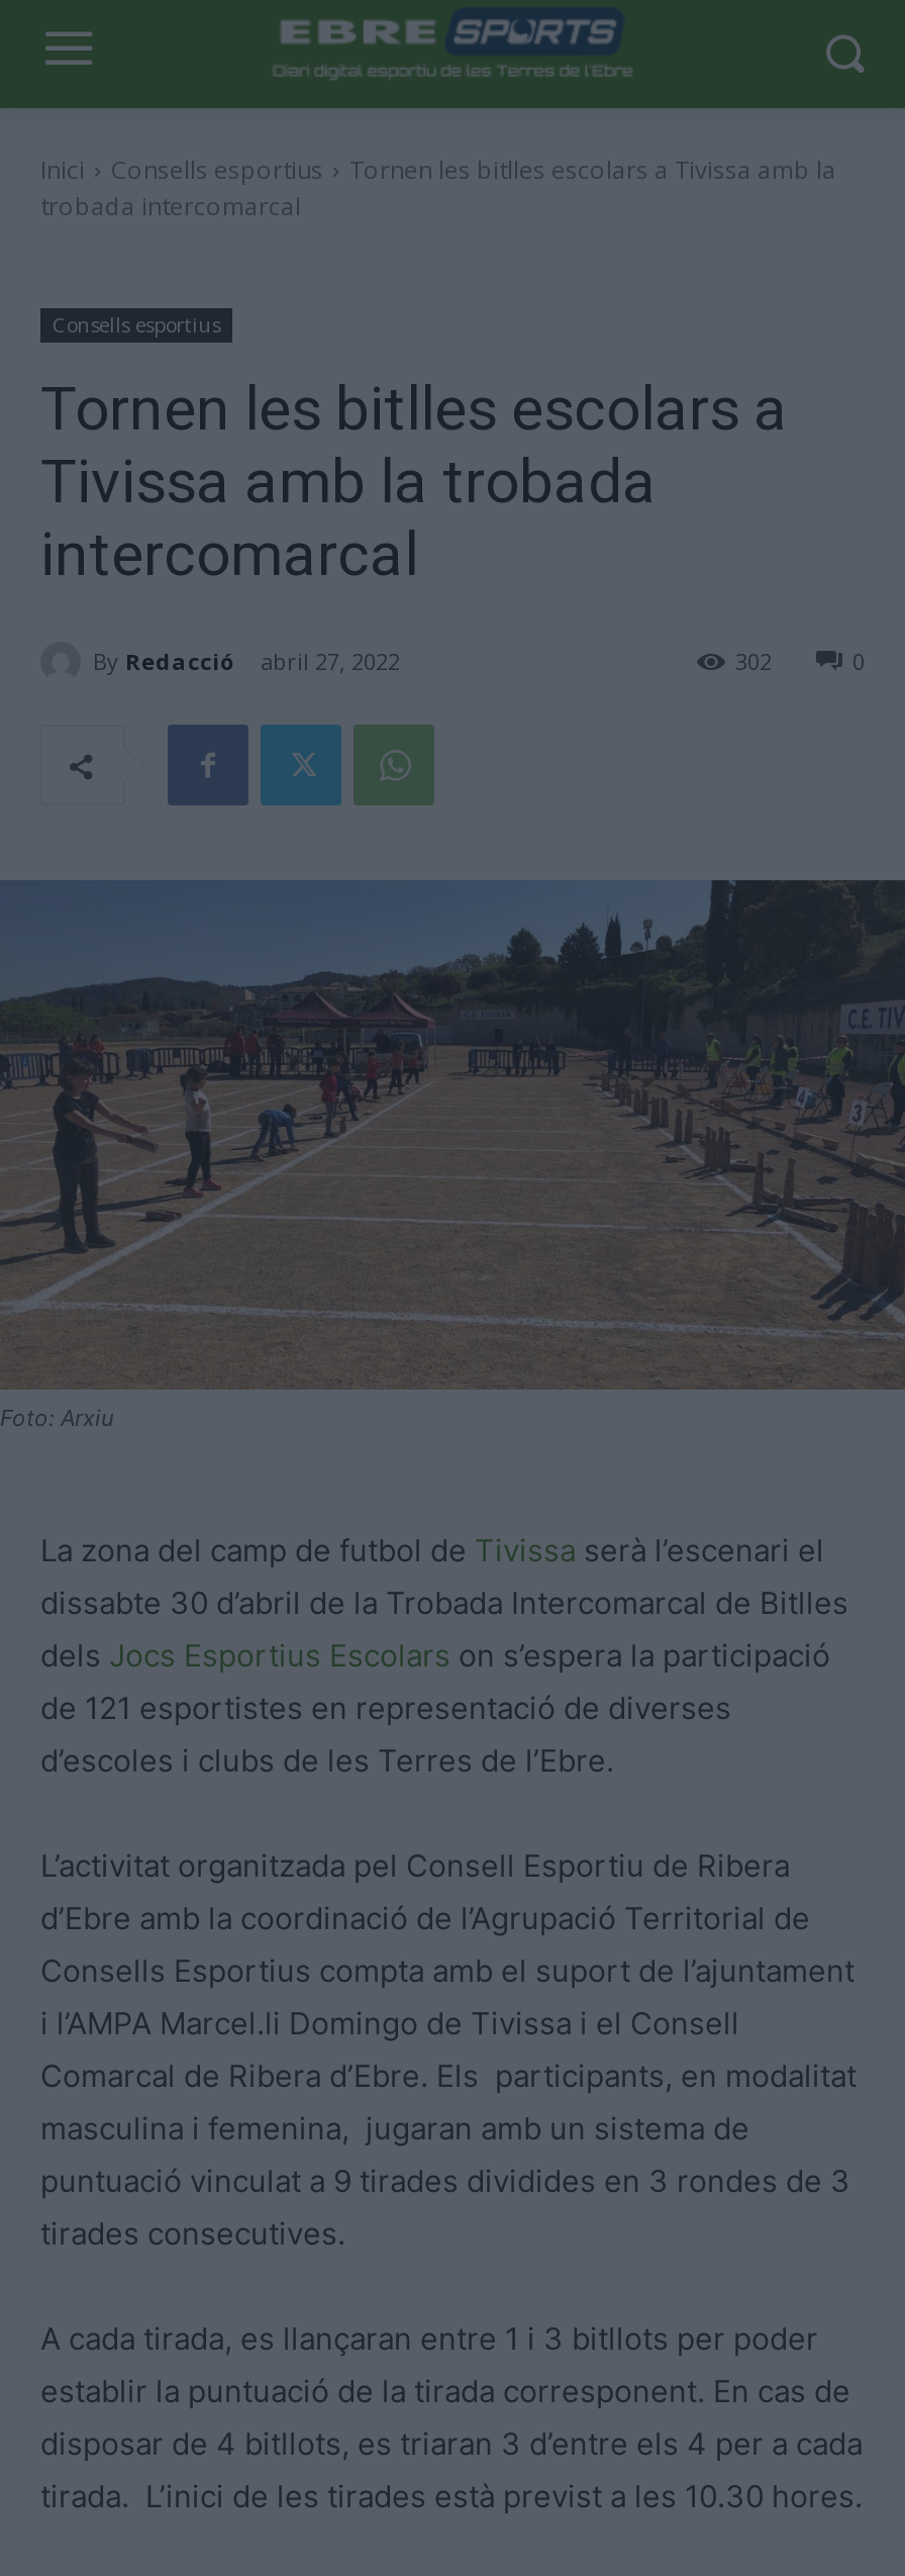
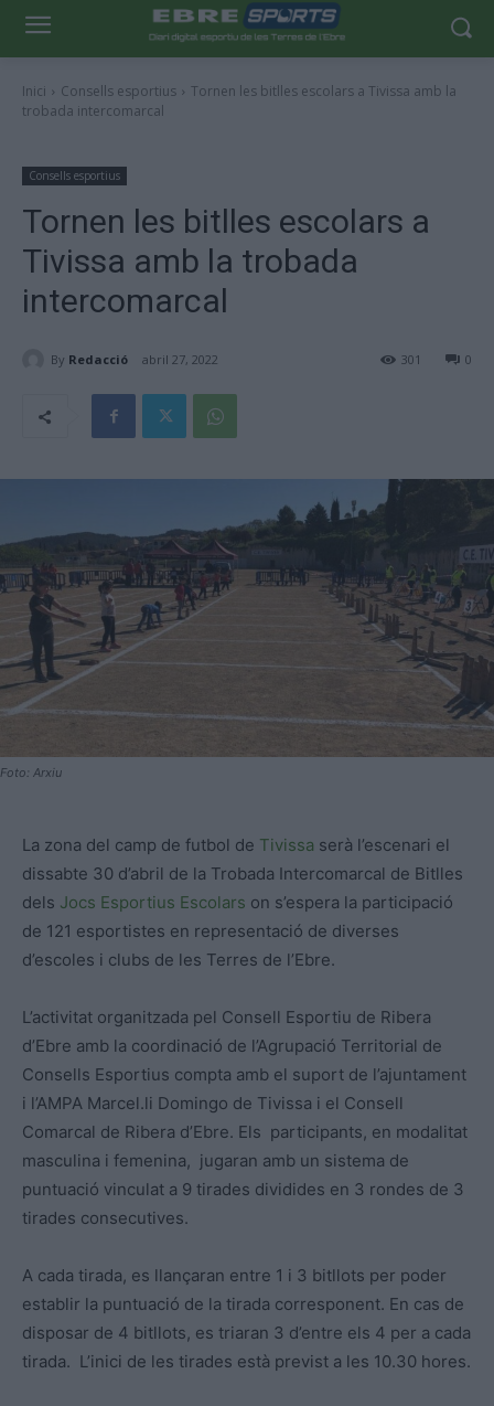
- 302
+ 301
